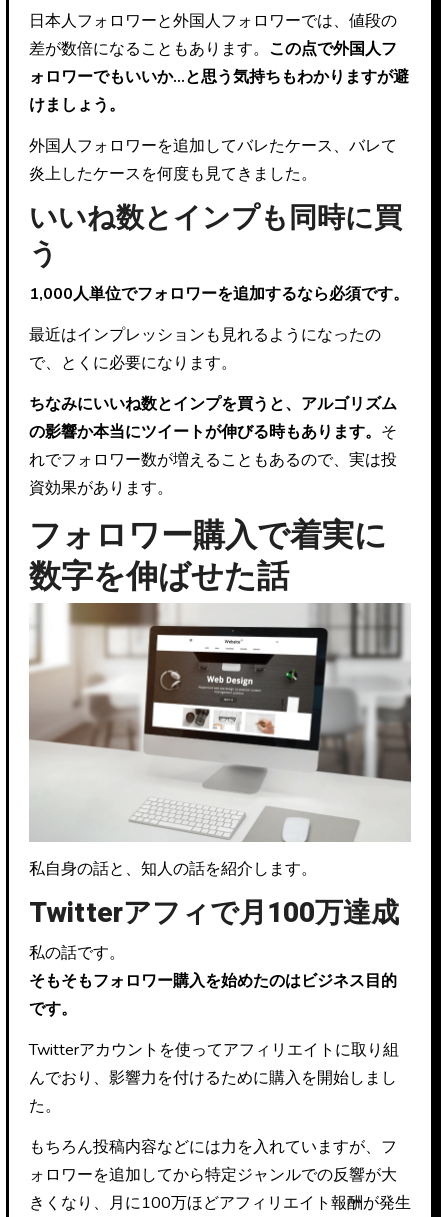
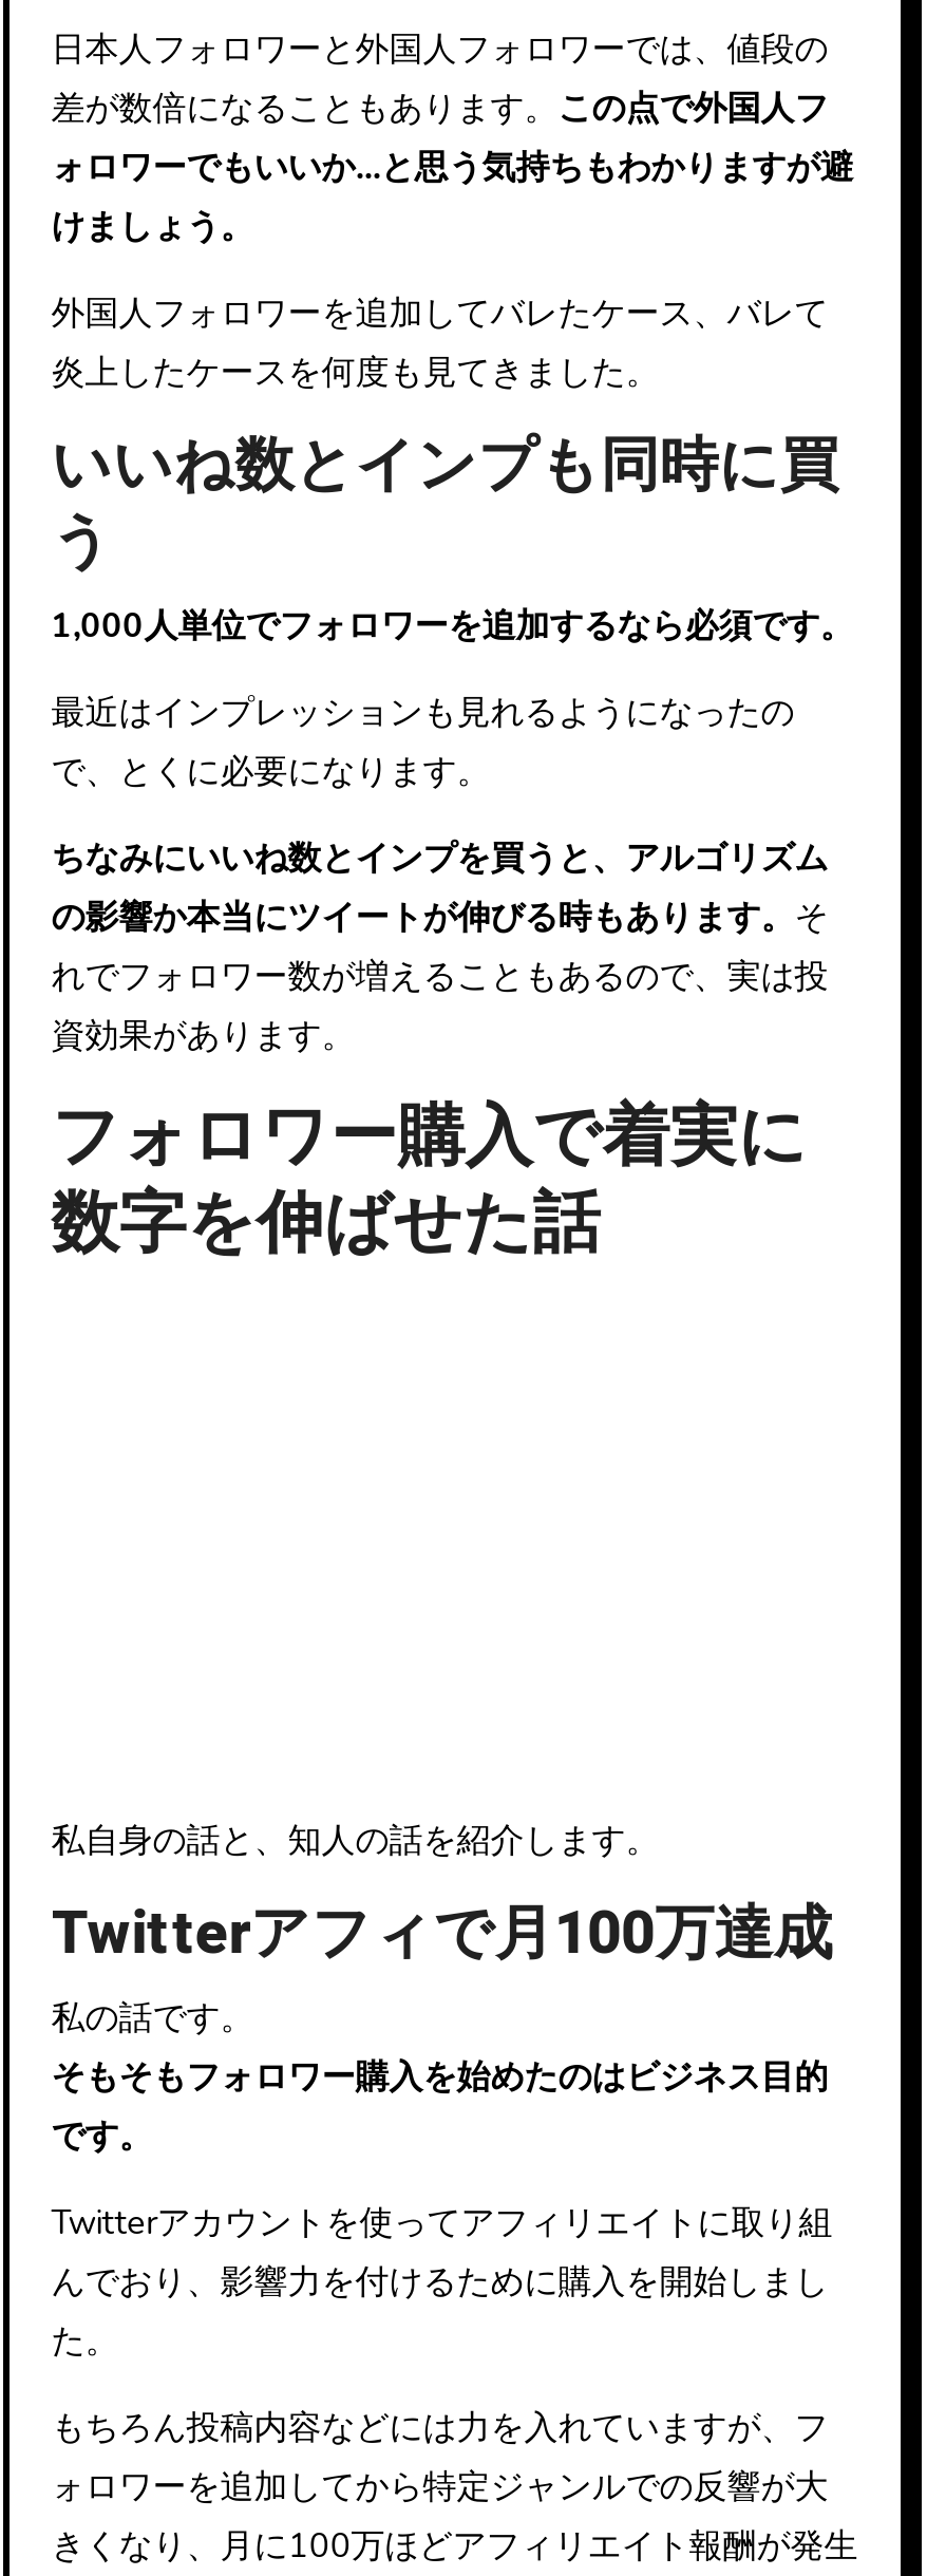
- [image]
